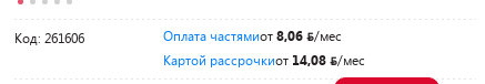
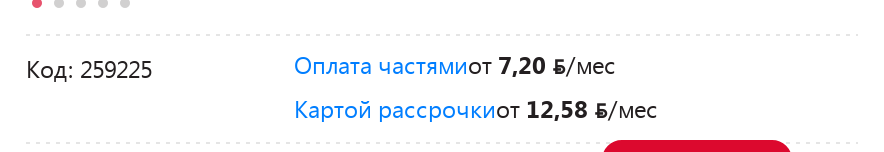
- Код: 261606
- Оплата частямиот 8,06
+ Код: 259225
+ Оплата частямиот 7,20

- Картой рассрочкиот 14,08
+ Картой рассрочкиот 12,58
